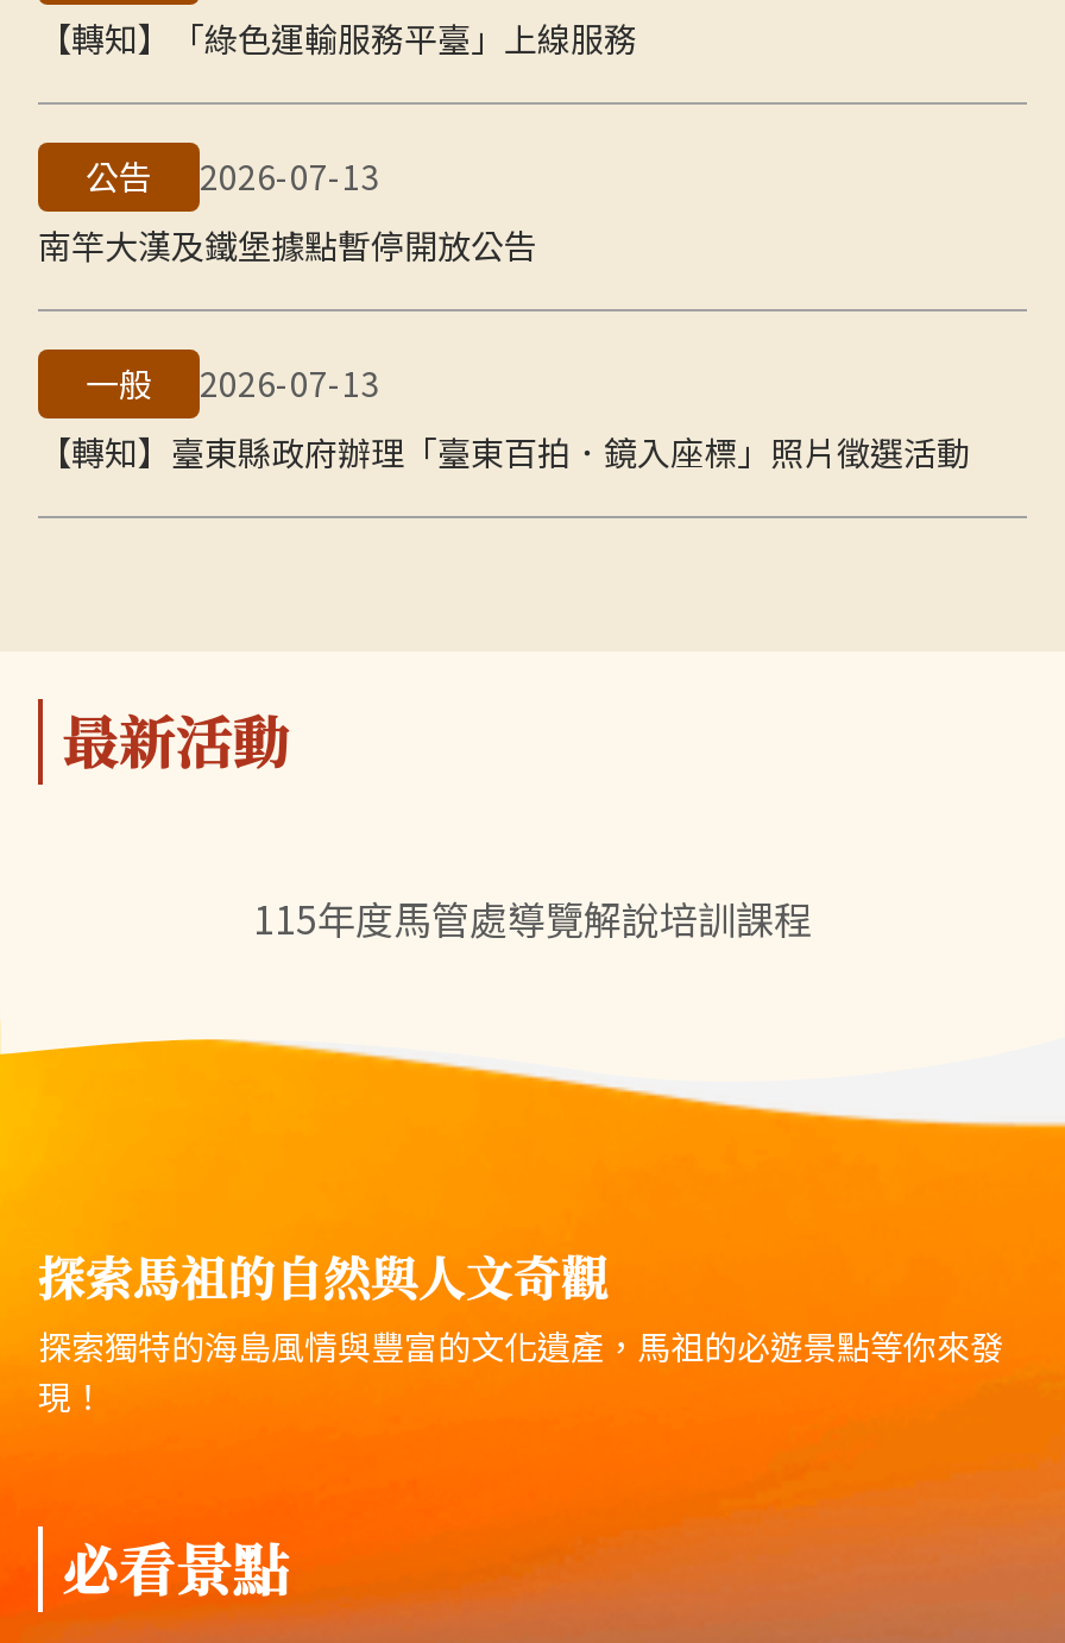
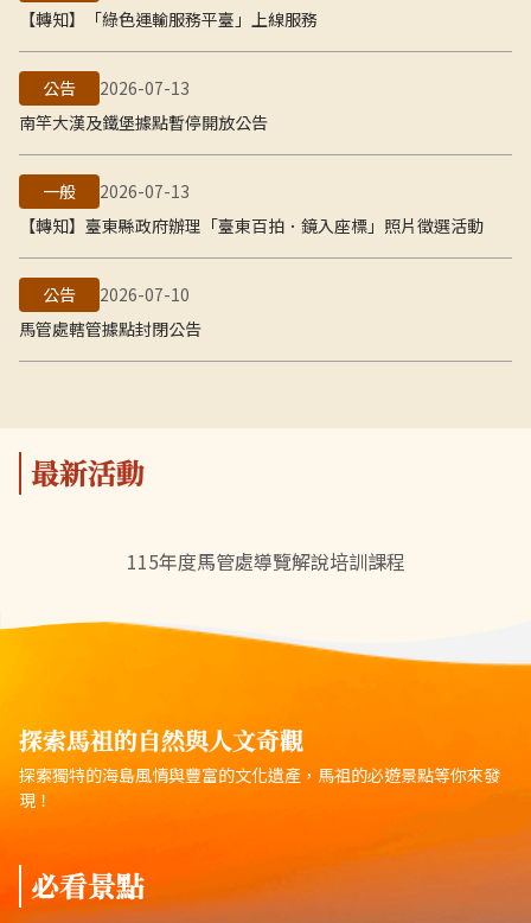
+ 公告
+ 2026-07-10
+ 馬管處轄管據點封閉公告
